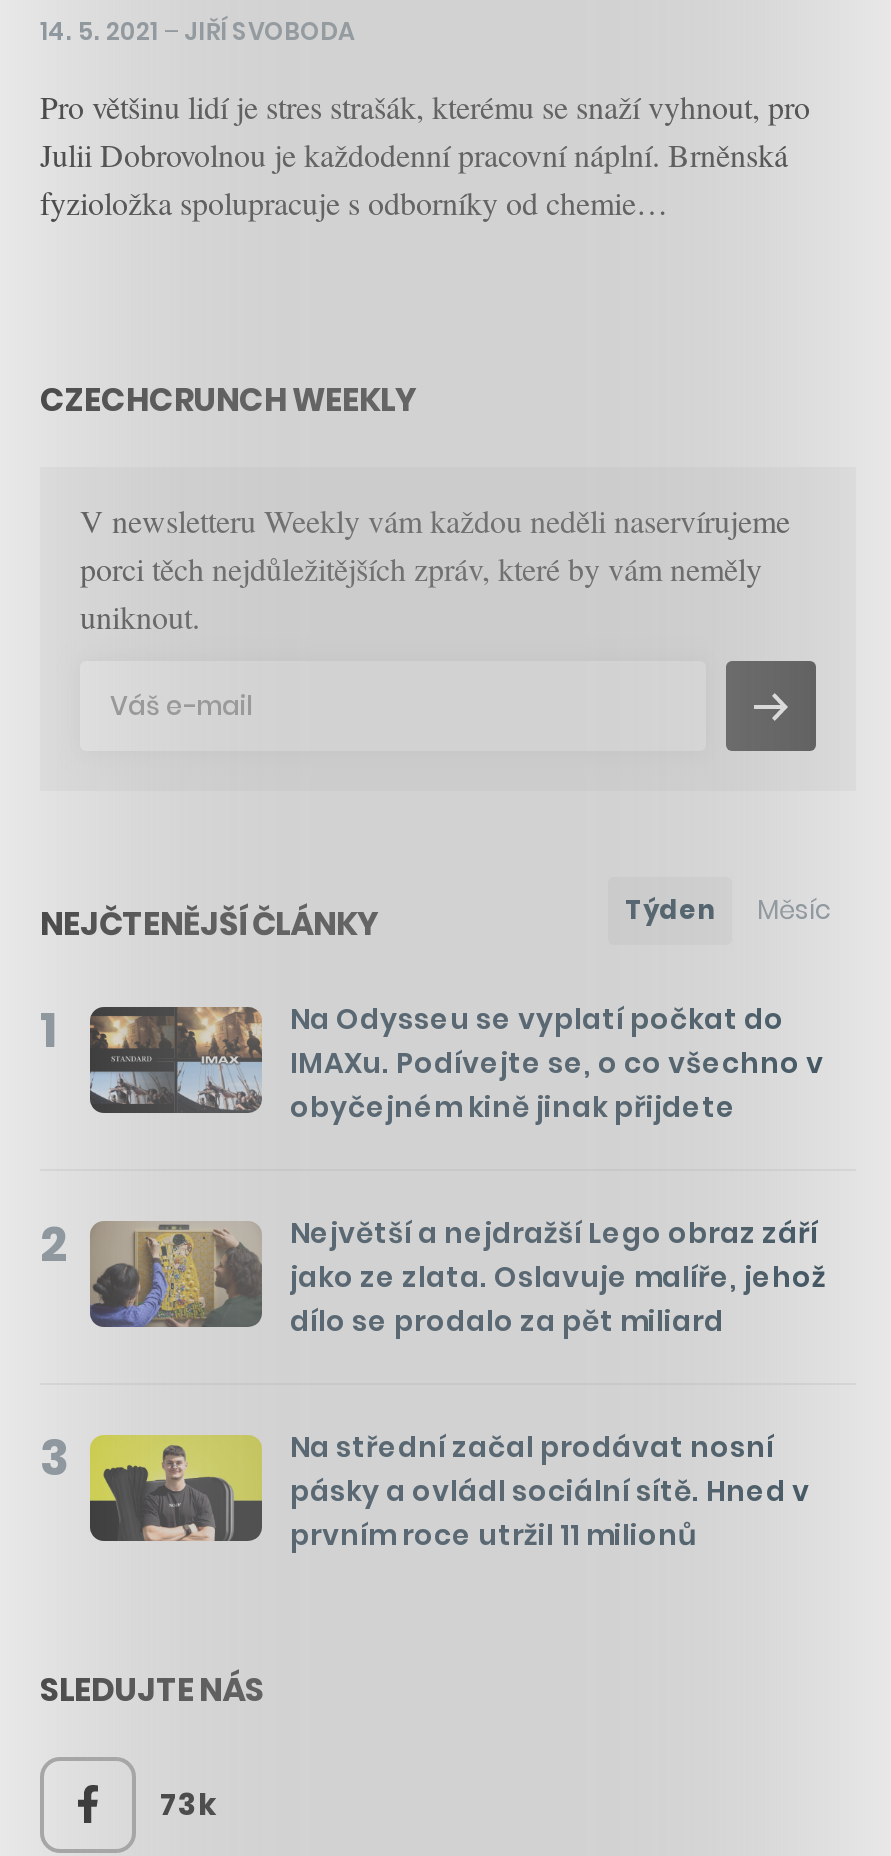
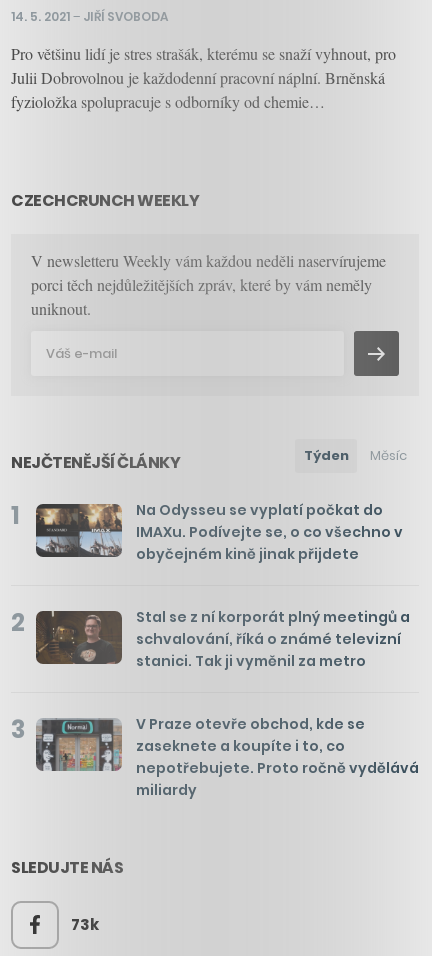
- [image]
- Největší a nejdražší Lego obraz září
- jako ze zlata. Oslavuje malíře, jehož
- dílo se prodalo za pět miliard
+ [image]
+ Stal se z ní korporát plný meetingů a
+ schvalování, říká o známé televizní
+ stanici. Tak ji vyměnil za metro

- [image]
- Na střední začal prodávat nosní
- pásky a ovládl sociální sítě. Hned v
- prvním roce utržil 11 milionů
+ [image]
+ V Praze otevře obchod, kde se
+ zaseknete a koupíte i to, co
+ nepotřebujete. Proto ročně vydělává
+ miliardy
